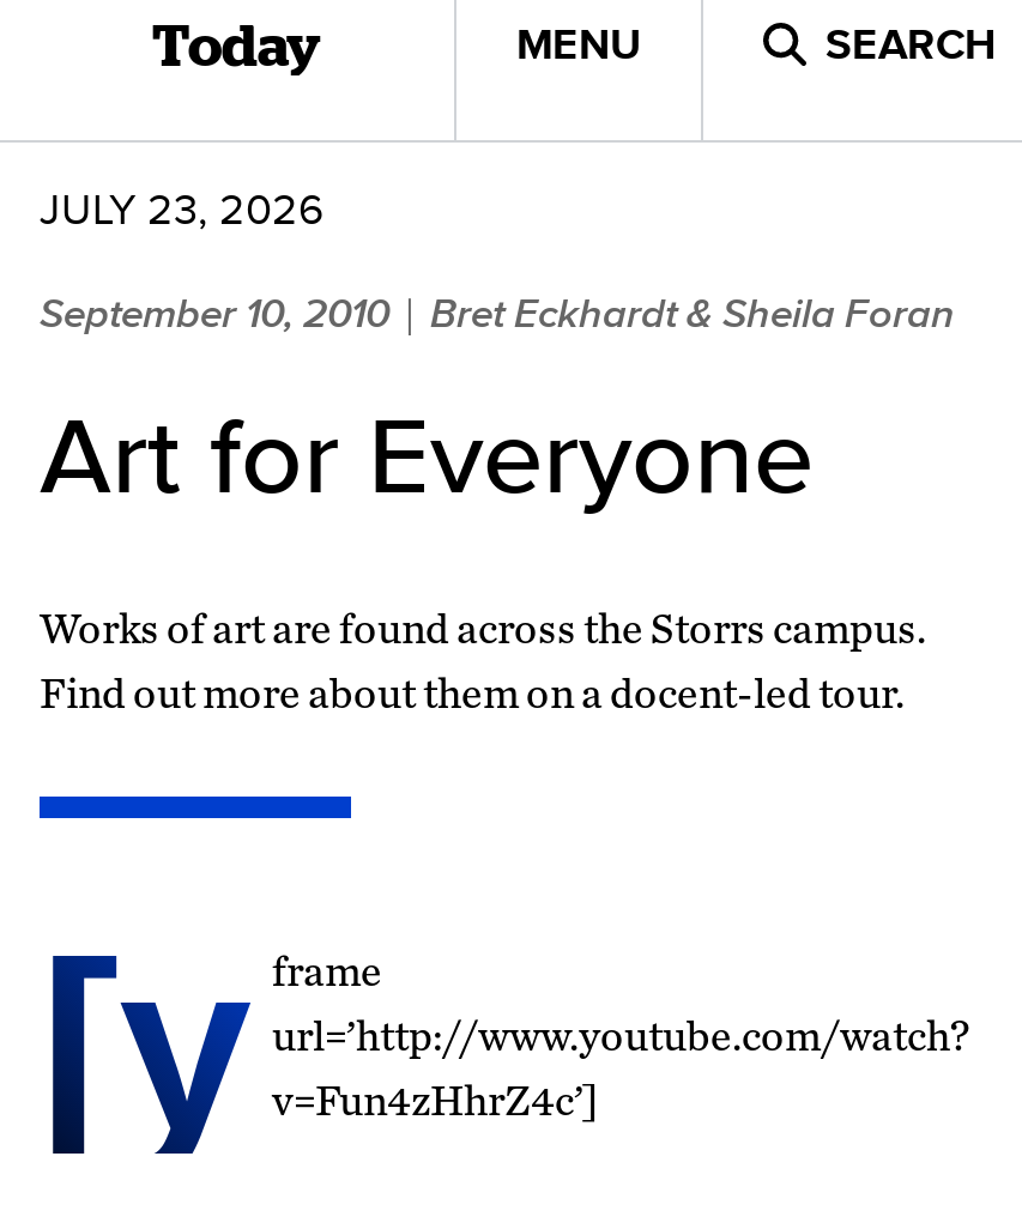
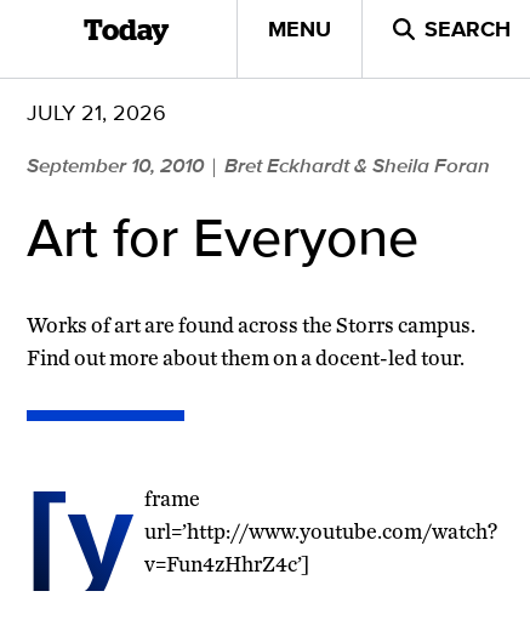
- JULY 23, 2026
+ JULY 21, 2026
